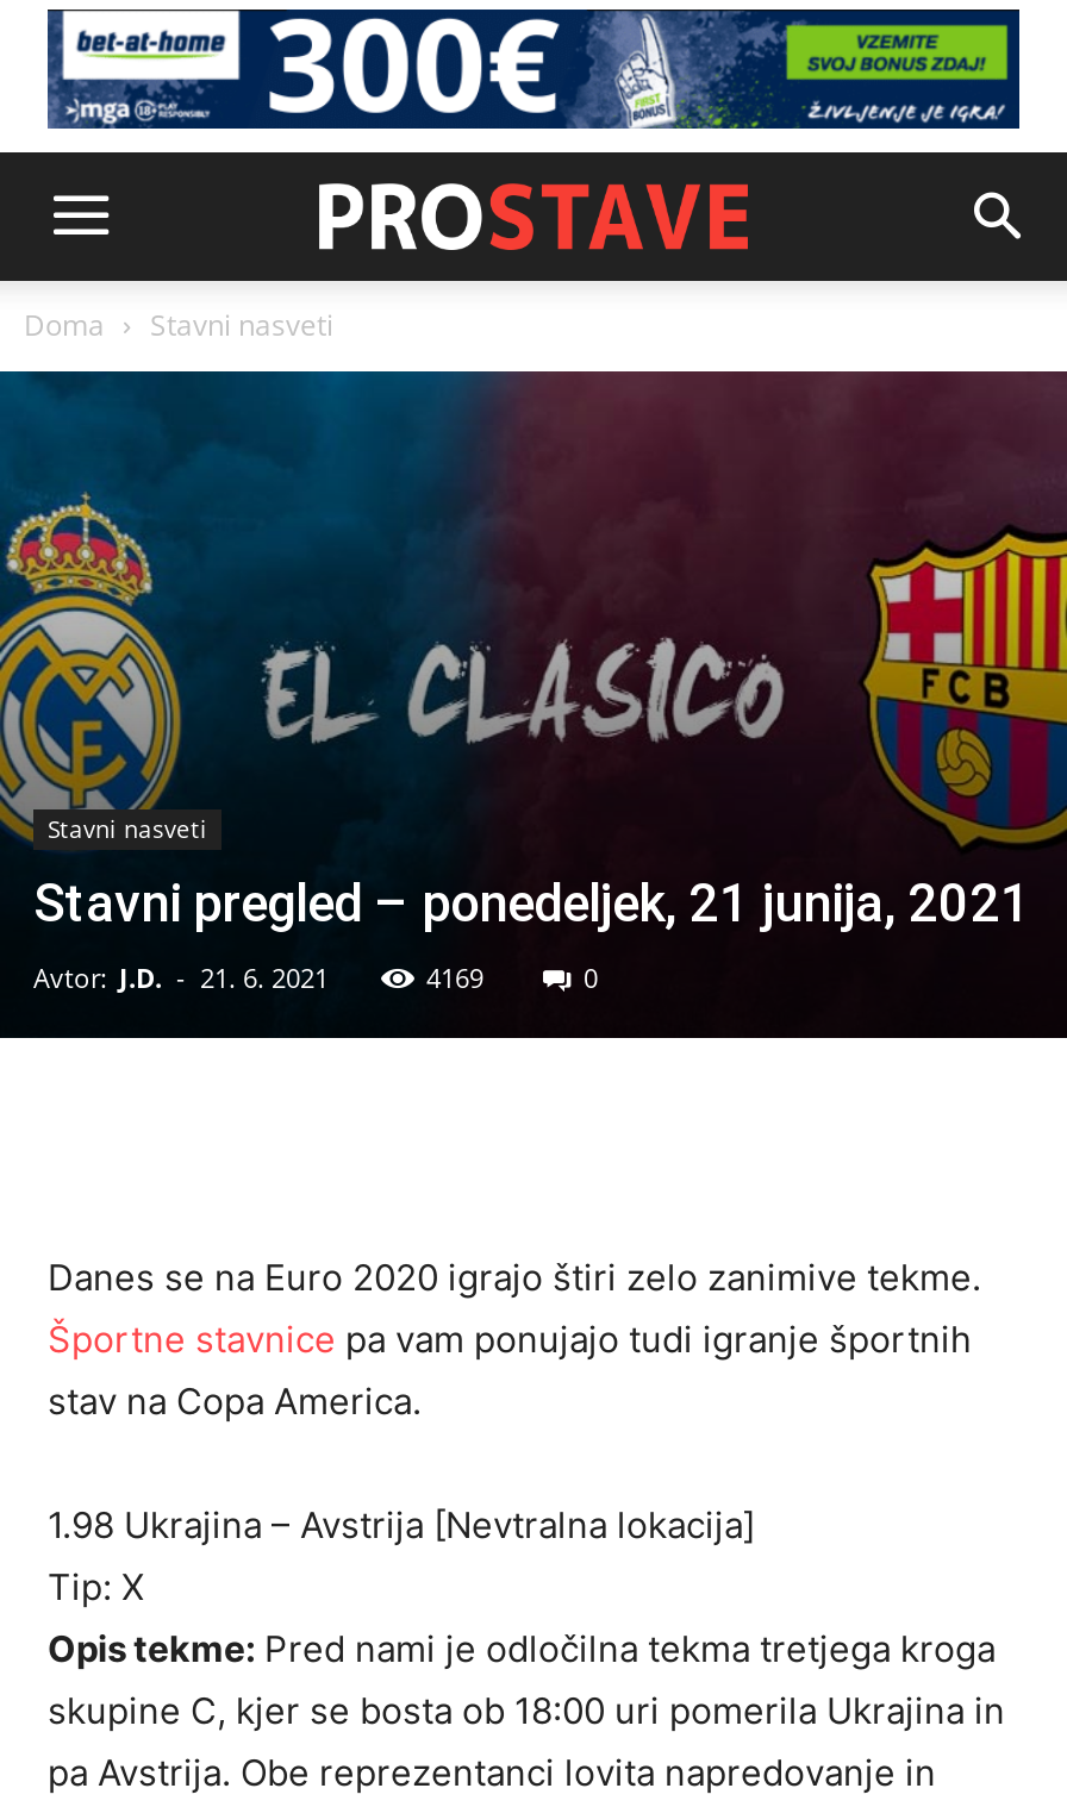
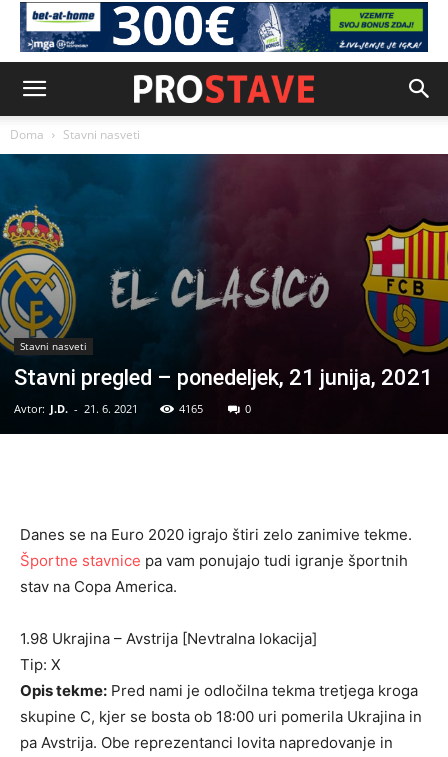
- 4169
+ 4165
